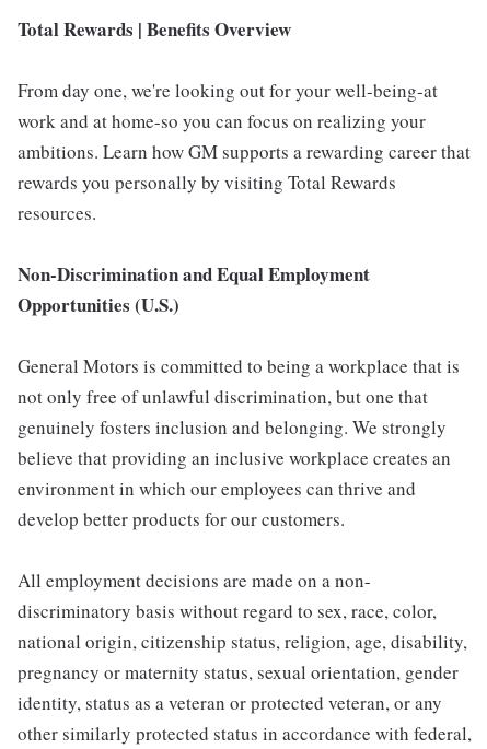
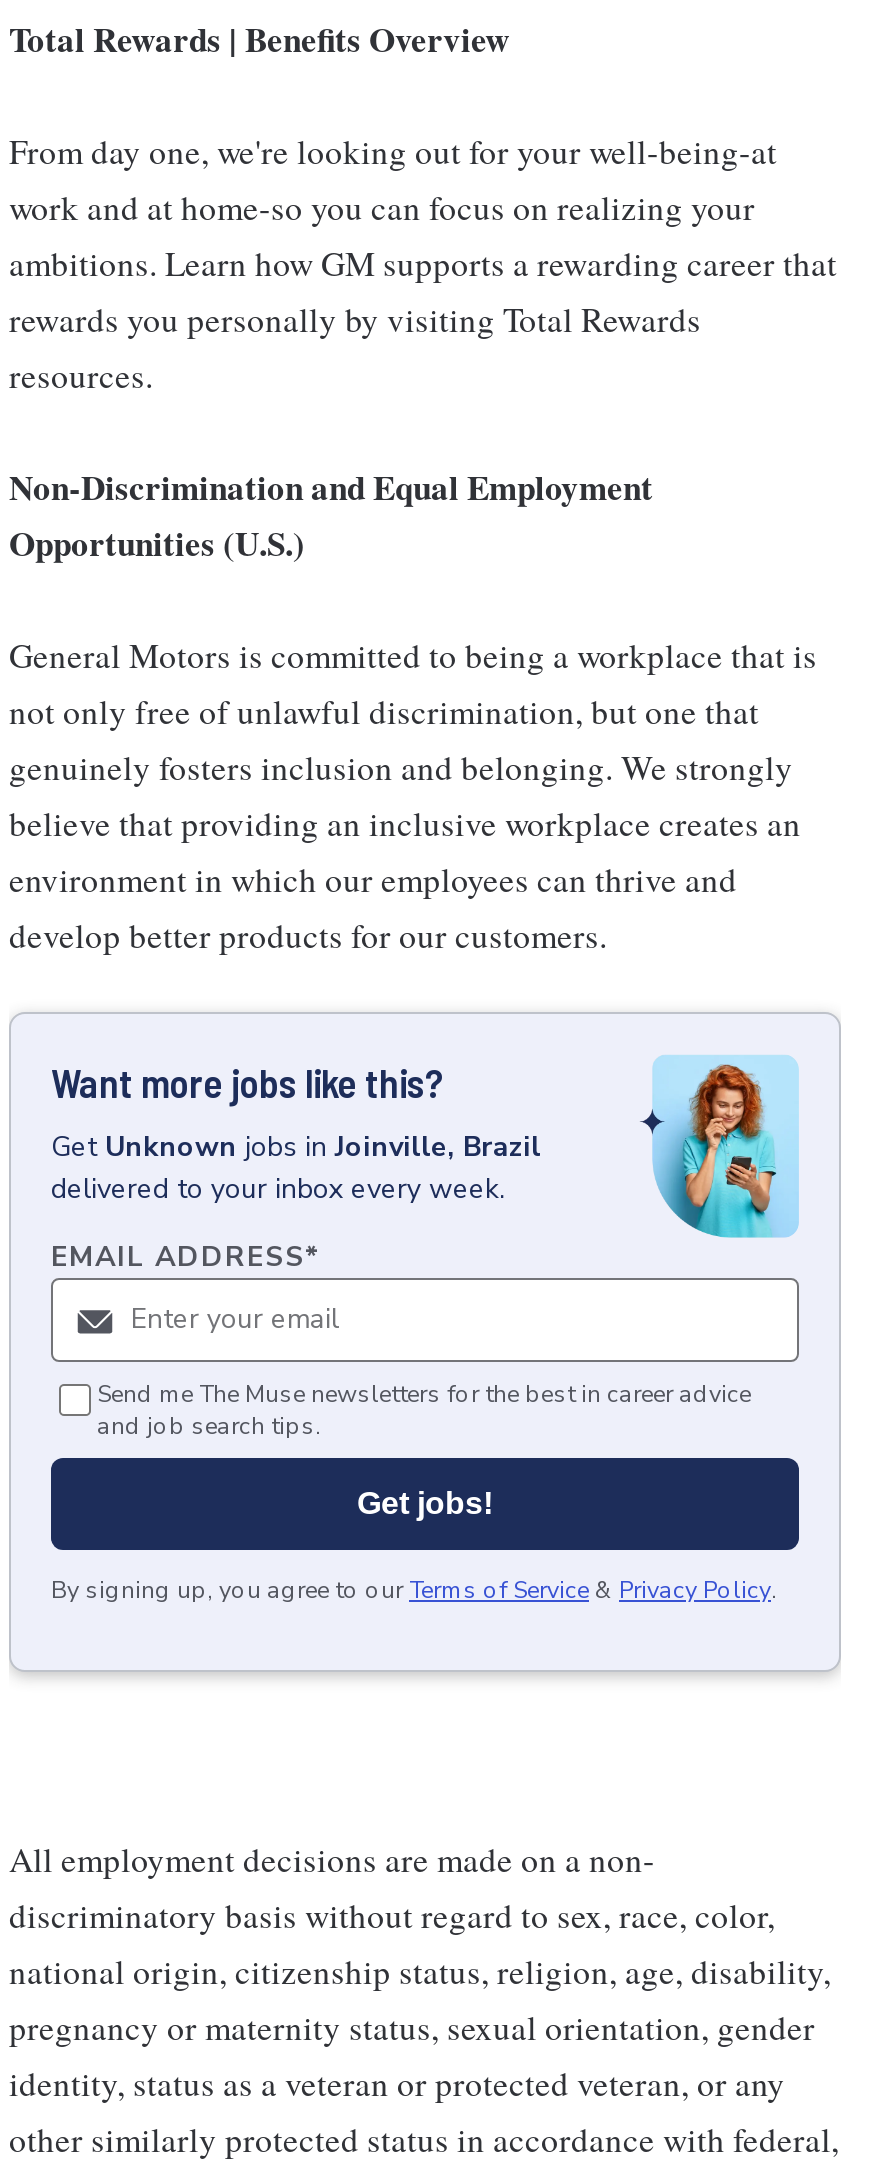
+ [image]
+ Want more jobs like this?
+ Get Unknown jobs in Joinville, Brazil
+ delivered to your inbox every week.
+ EMAIL ADDRESS*

+ Send me The Muse newsletters for the best in career advice
+ and job search tips.
+ Get jobs!
+ By signing up, you agree to our Terms of Service & Privacy Policy.
